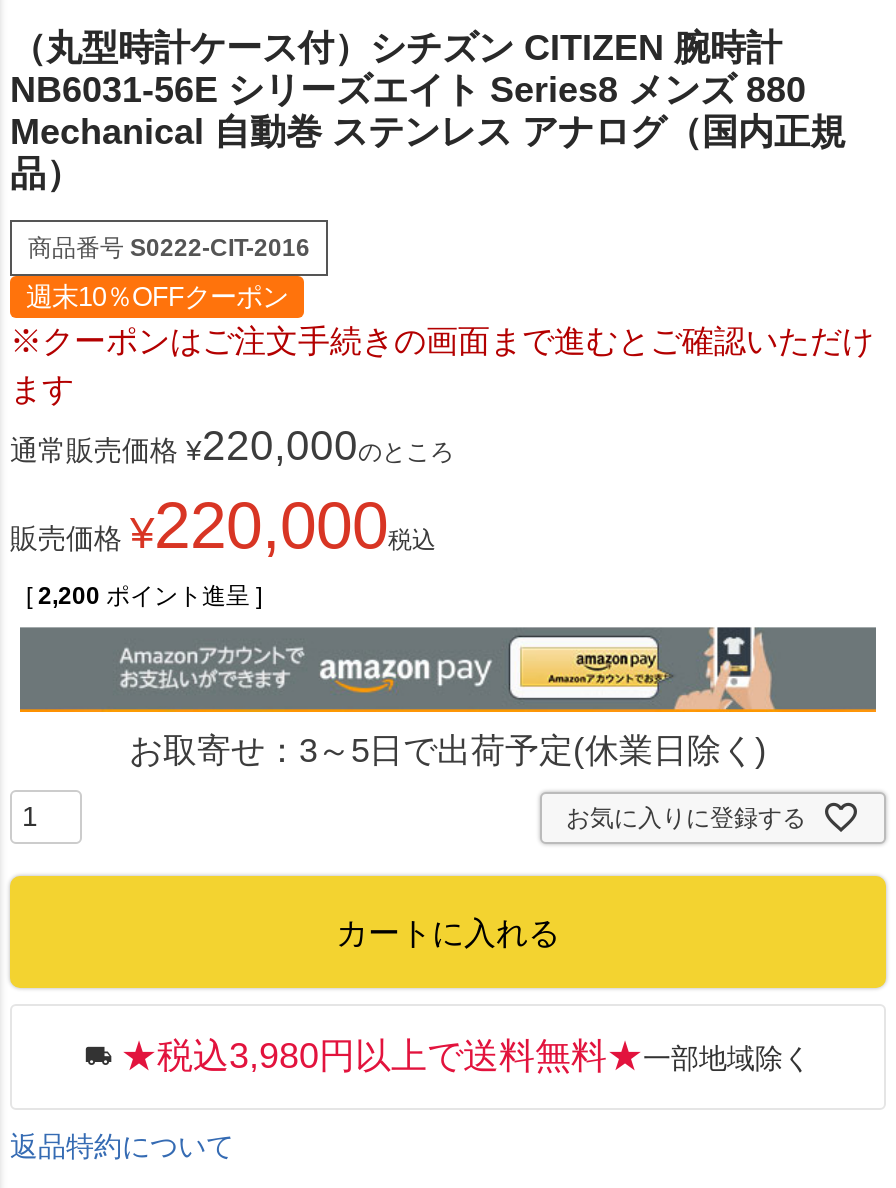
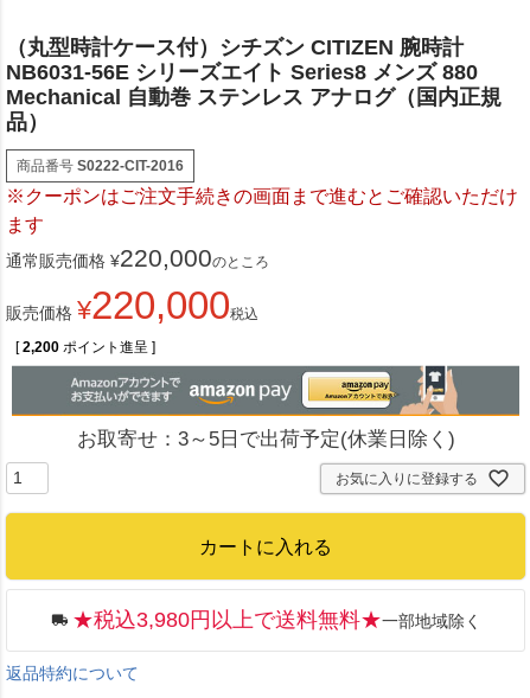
- 週末10％OFFクーポン
